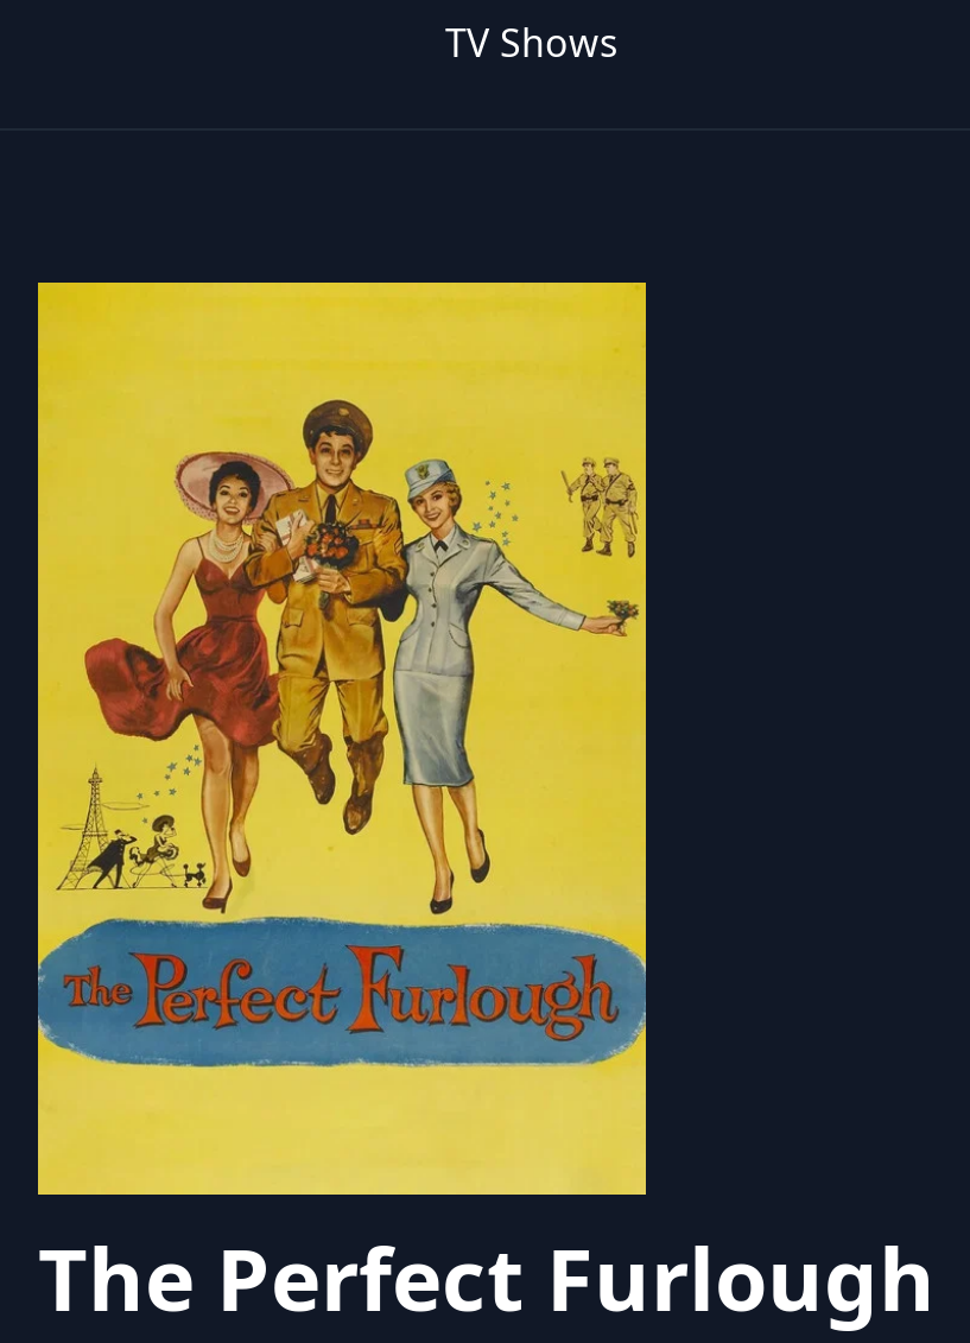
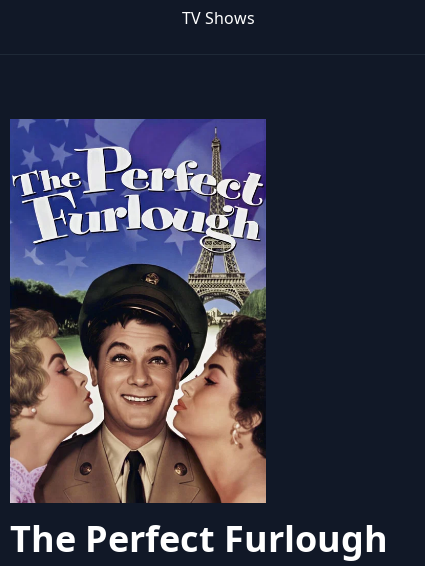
- [image]
+ [image]
